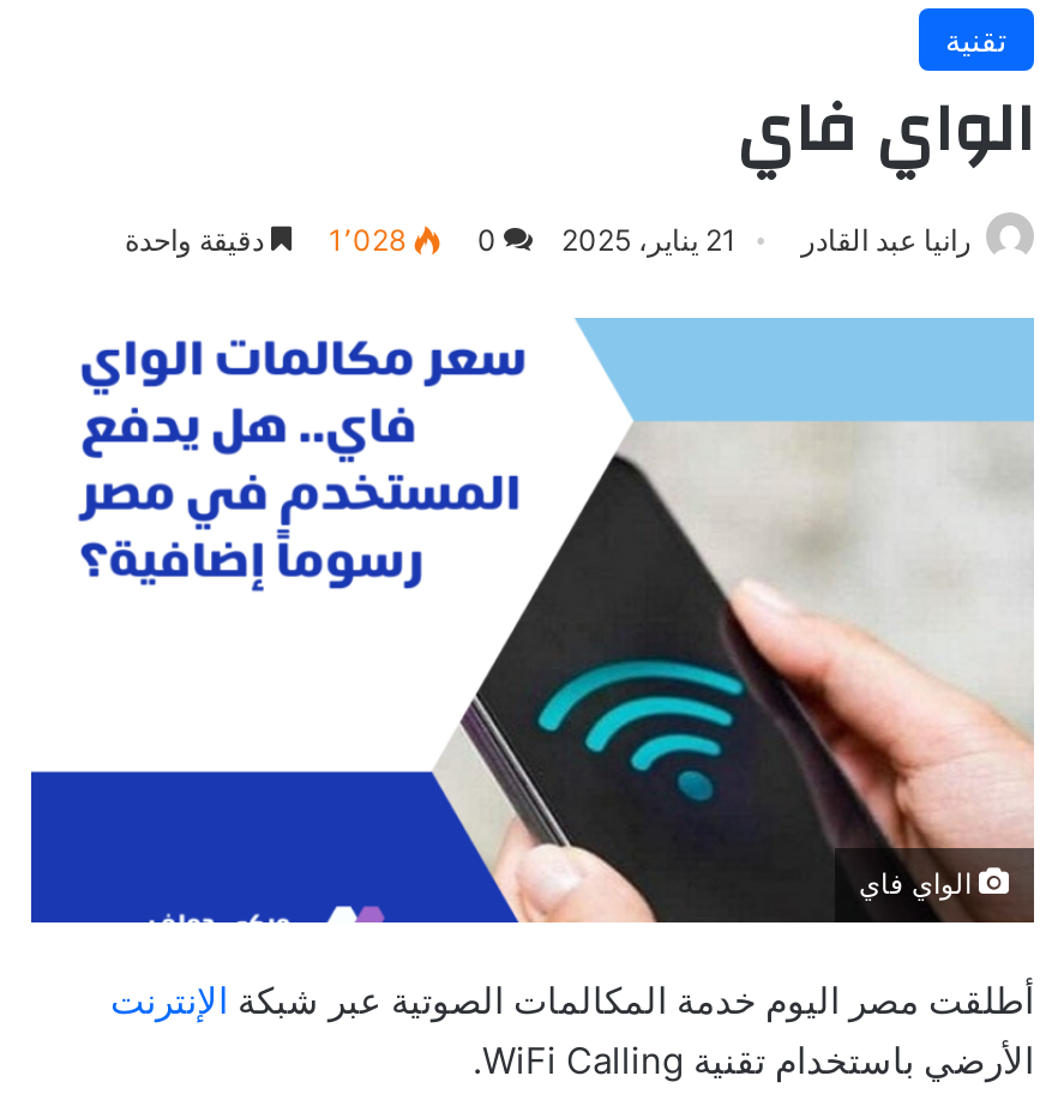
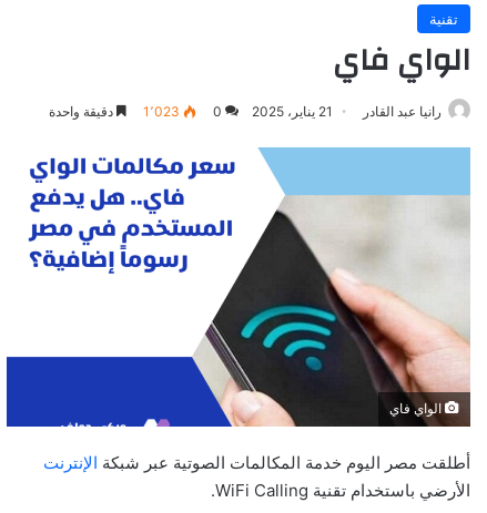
- 0 1٬028 دقيقة واحدة
+ 0 1٬023 دقيقة واحدة
